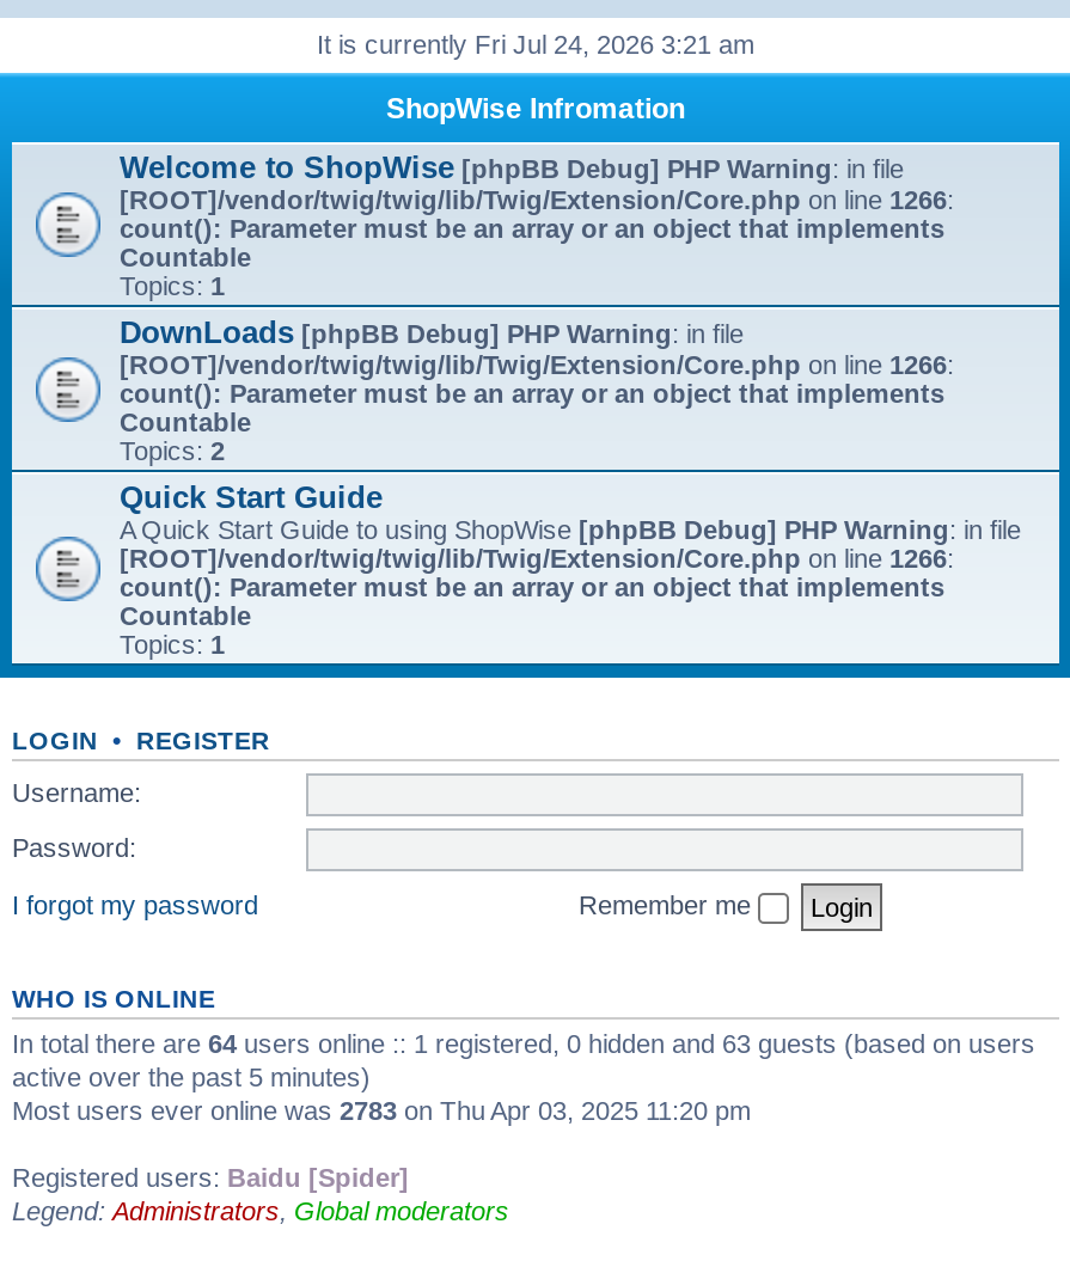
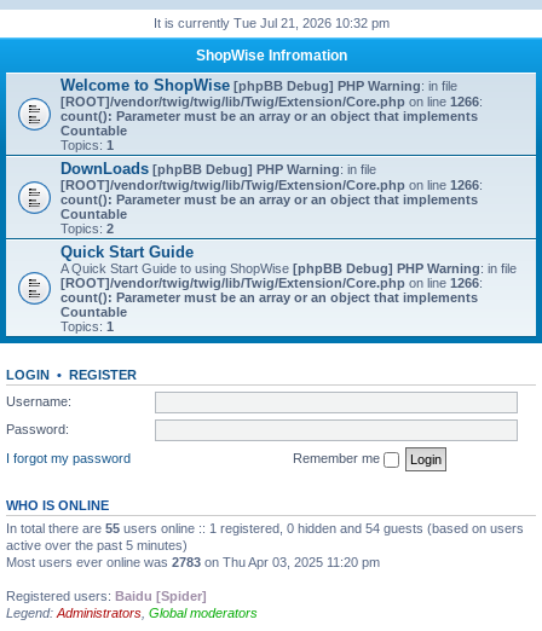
- It is currently Fri Jul 24, 2026 3:21 am
+ It is currently Tue Jul 21, 2026 10:32 pm

- In total there are 64 users online :: 1 registered, 0 hidden and 63 guests (based on users
+ In total there are 55 users online :: 1 registered, 0 hidden and 54 guests (based on users
